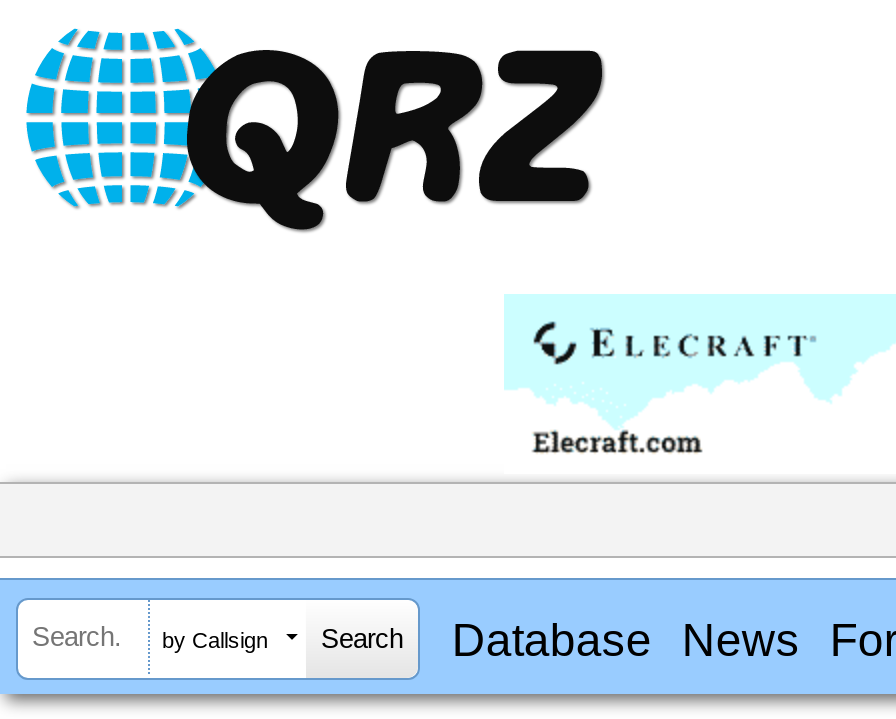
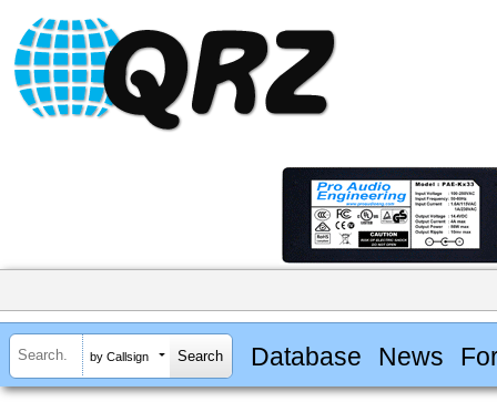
- [image]
+ [image]
